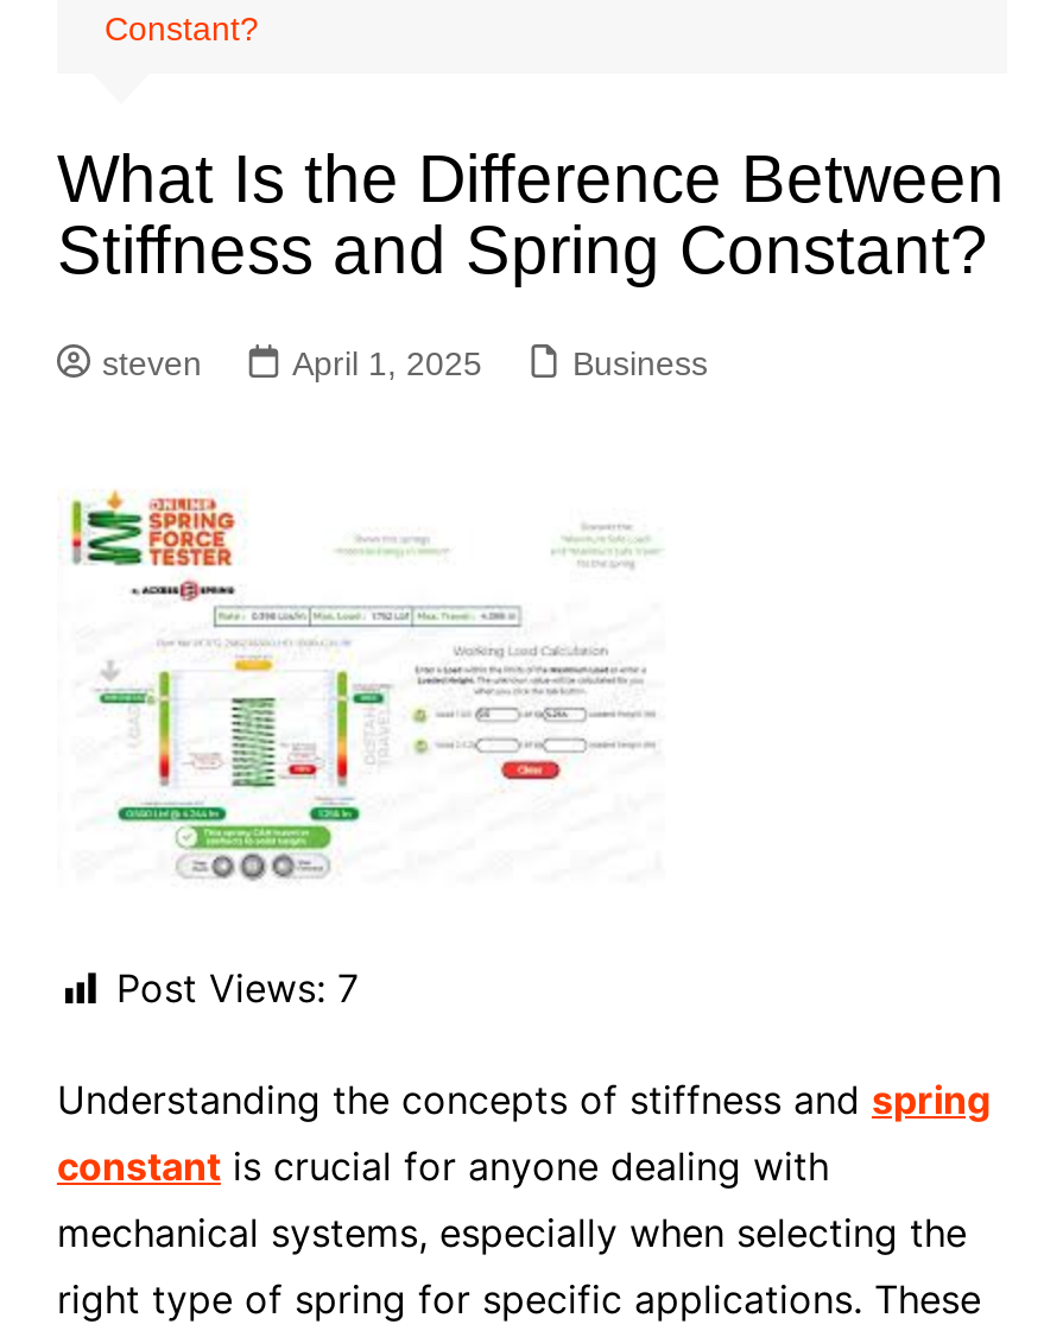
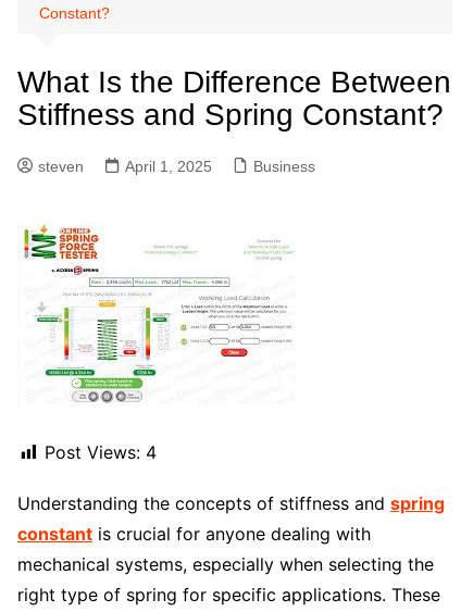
- Post Views: 7
+ Post Views: 4
